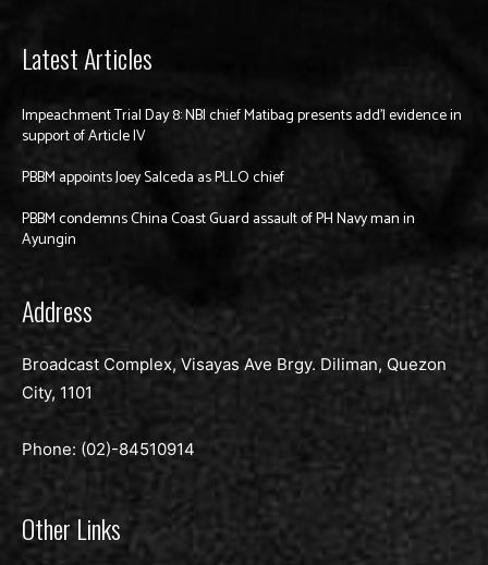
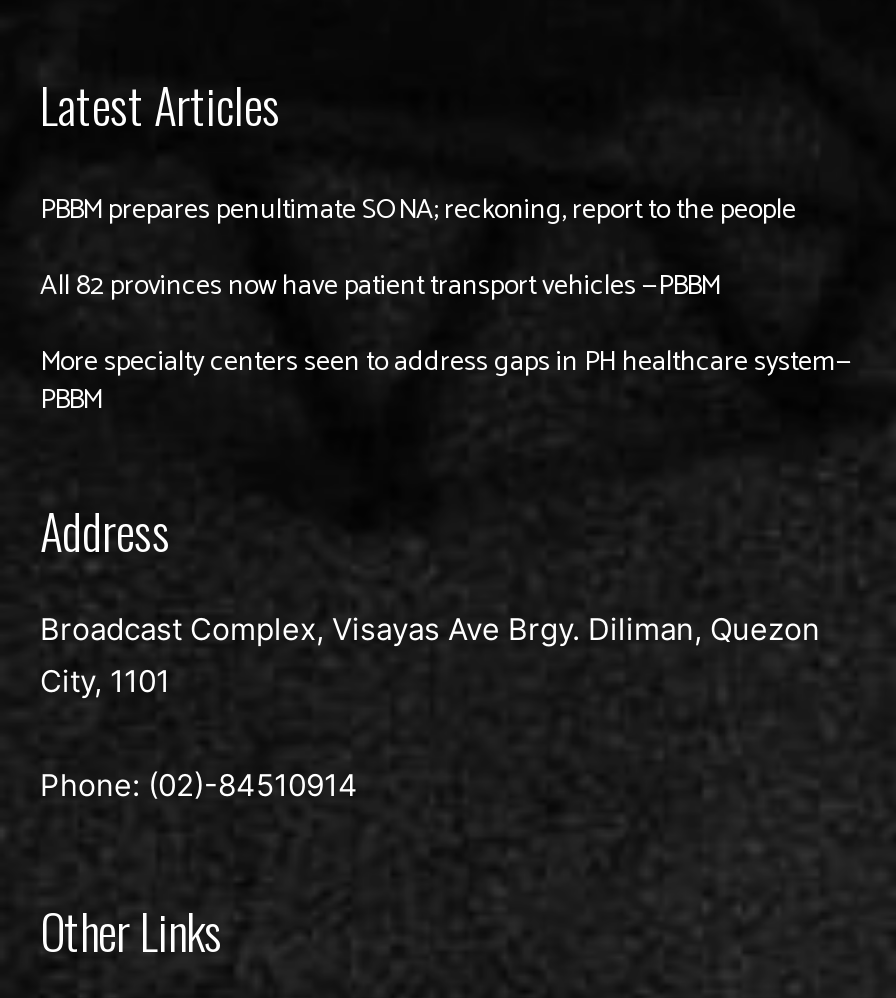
- Impeachment Trial Day 8: NBI chief Matibag presents add’l evidence in
- support of Article IV
+ PBBM prepares penultimate SONA; reckoning, report to the people

- PBBM appoints Joey Salceda as PLLO chief
+ All 82 provinces now have patient transport vehicles —PBBM

- PBBM condemns China Coast Guard assault of PH Navy man in
- Ayungin
+ More specialty centers seen to address gaps in PH healthcare system—
+ PBBM
